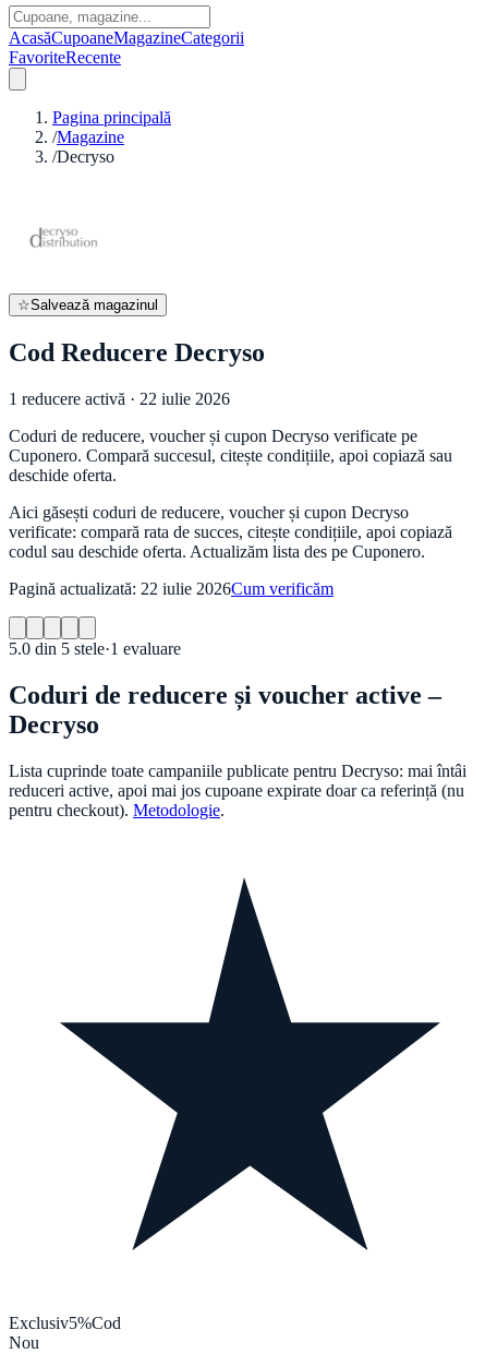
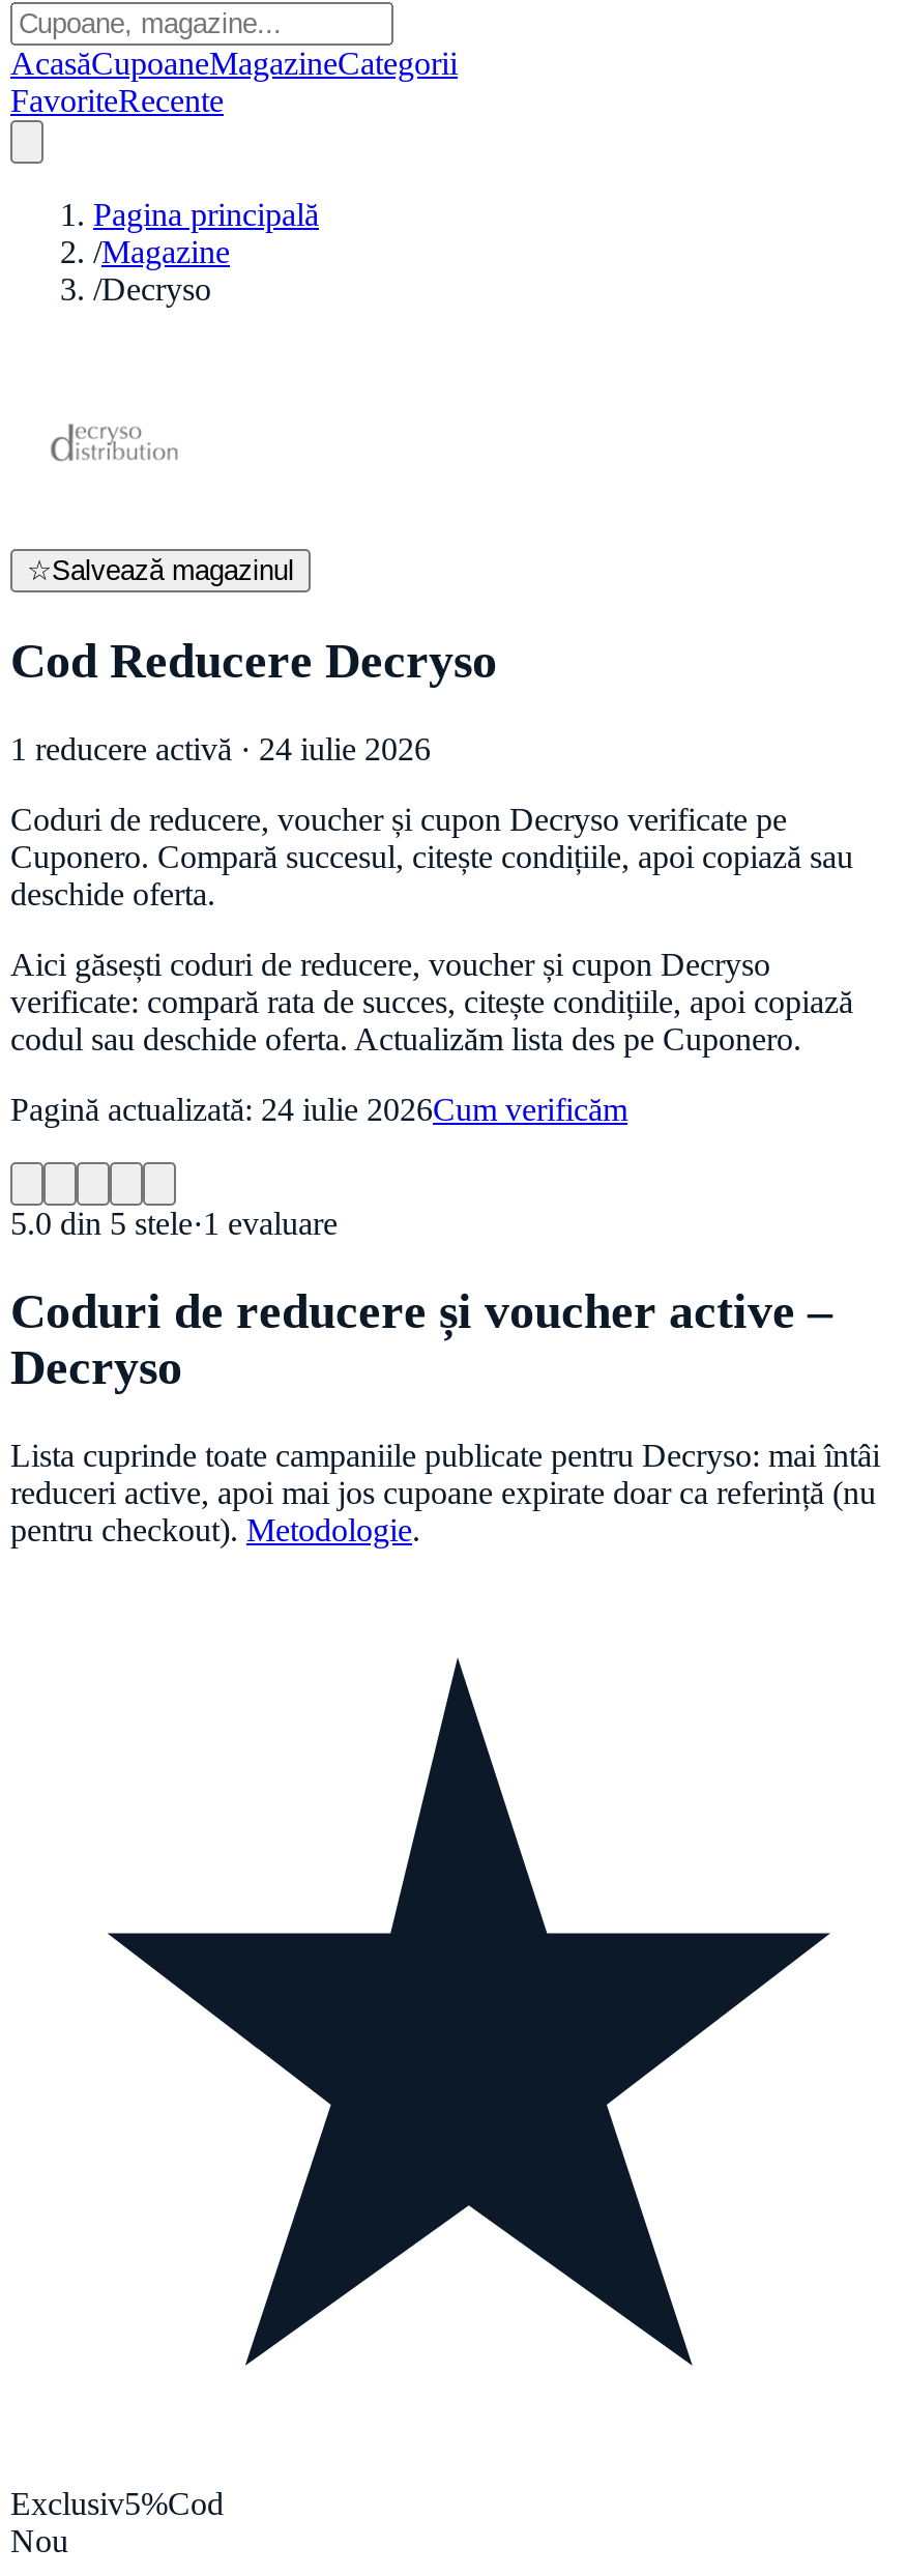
- 1 reducere activă · 22 iulie 2026
+ 1 reducere activă · 24 iulie 2026

- Pagină actualizată: 22 iulie 2026Cum verificăm
+ Pagină actualizată: 24 iulie 2026Cum verificăm
